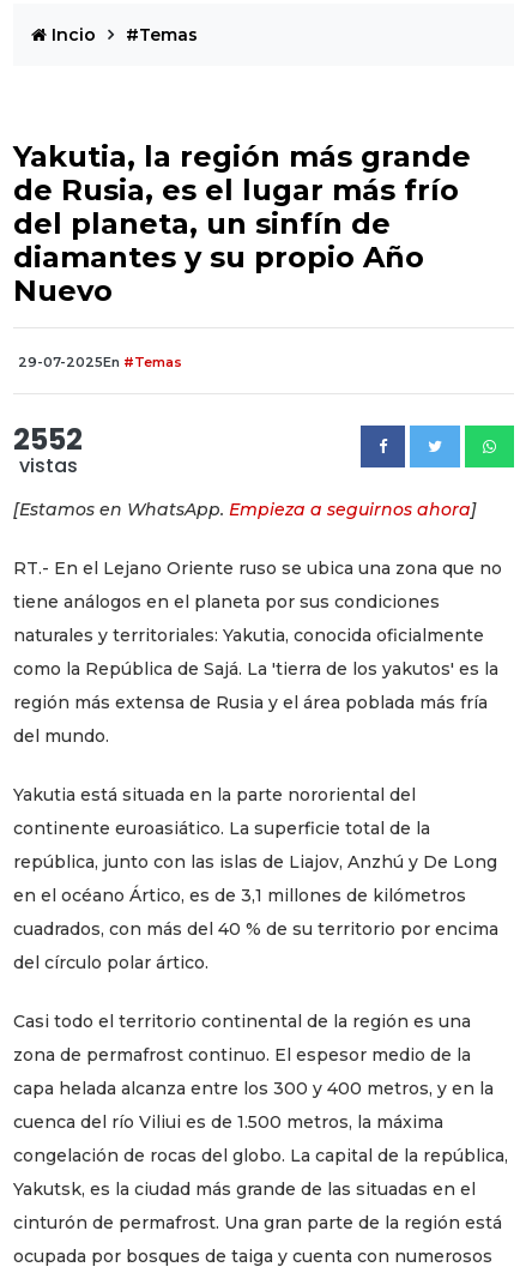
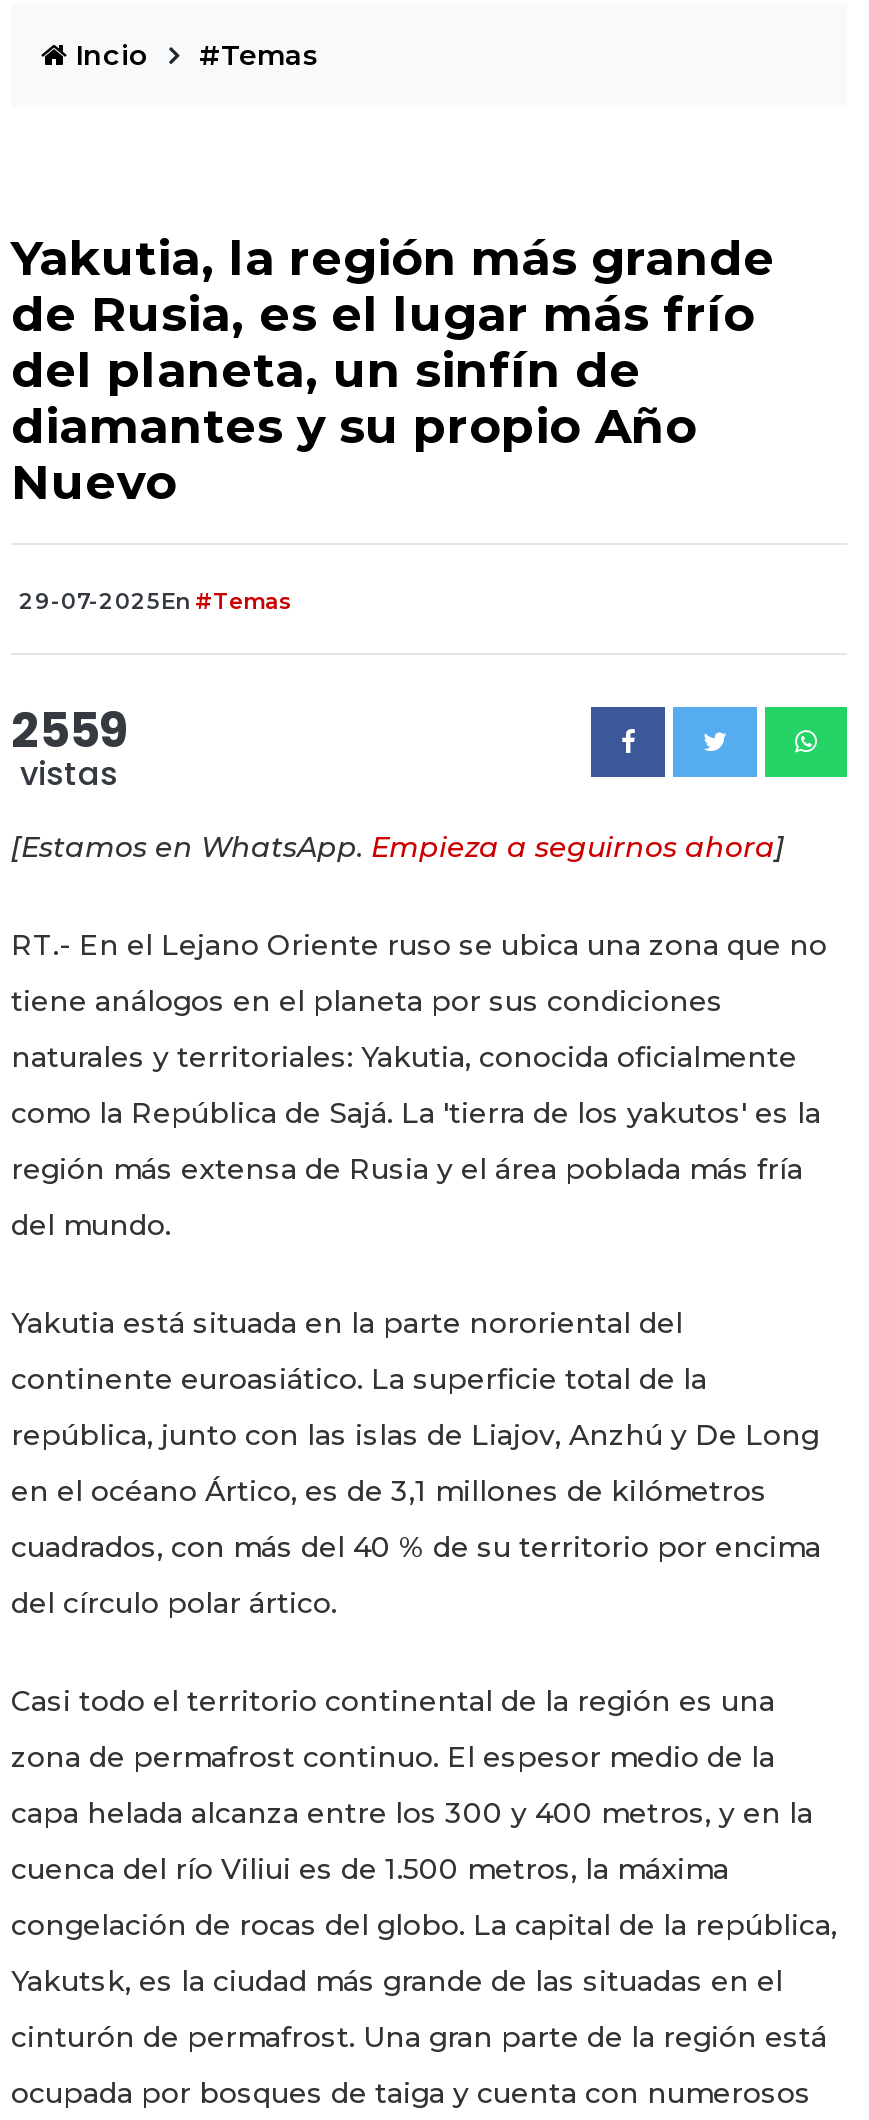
- 2552
+ 2559
